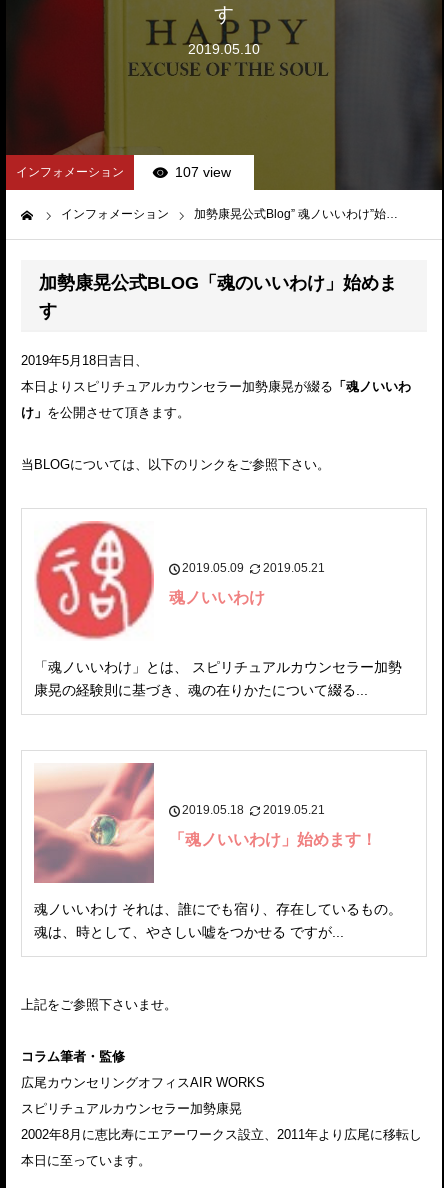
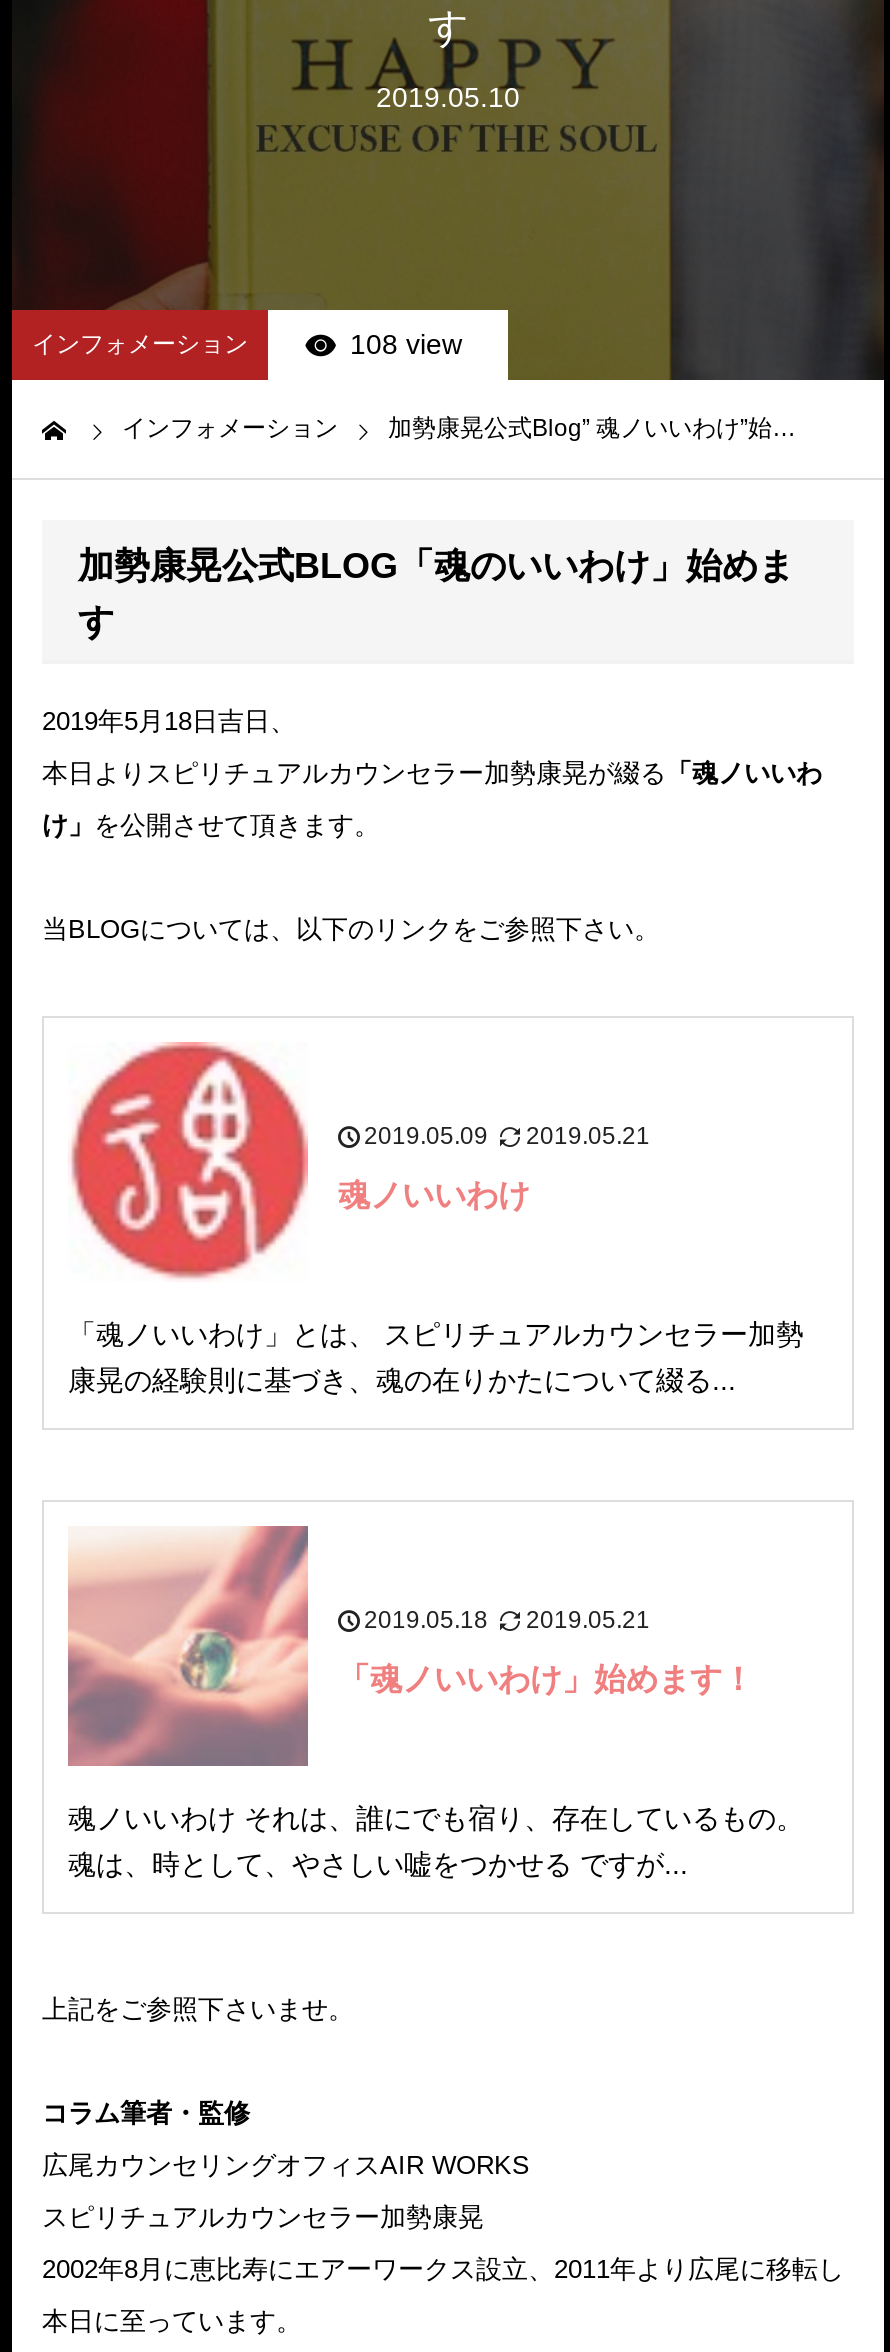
- 107 view
+ 108 view
